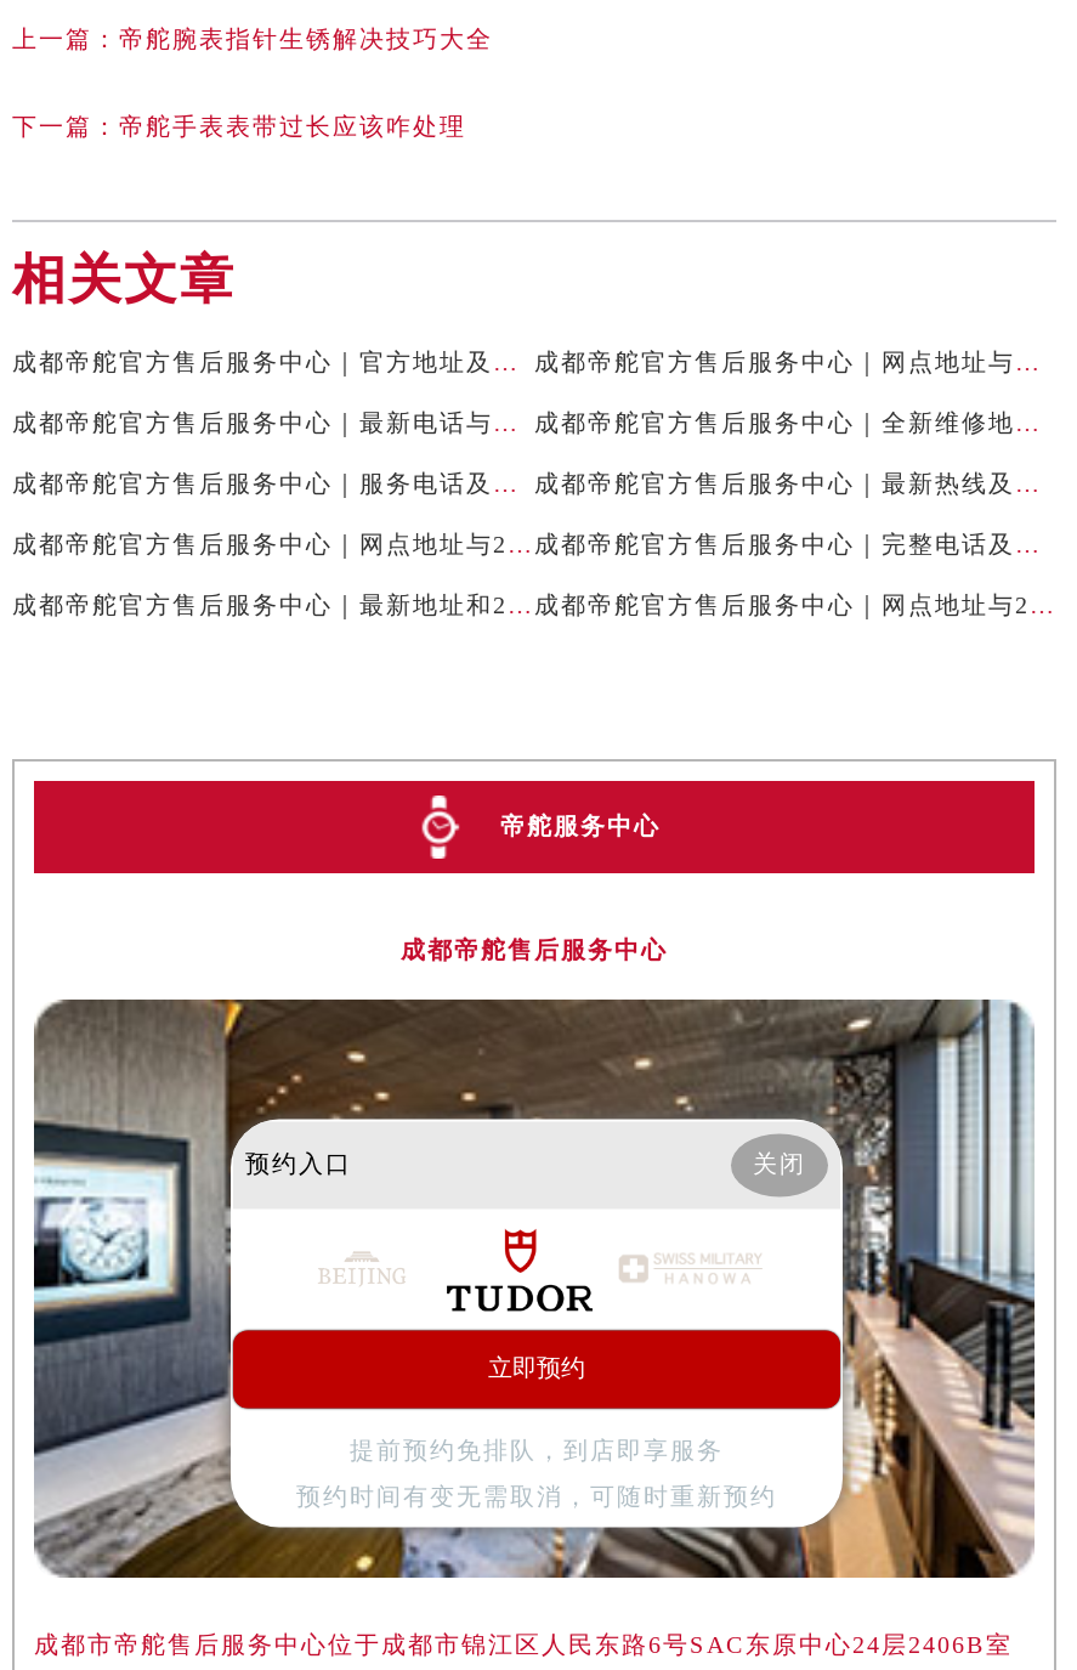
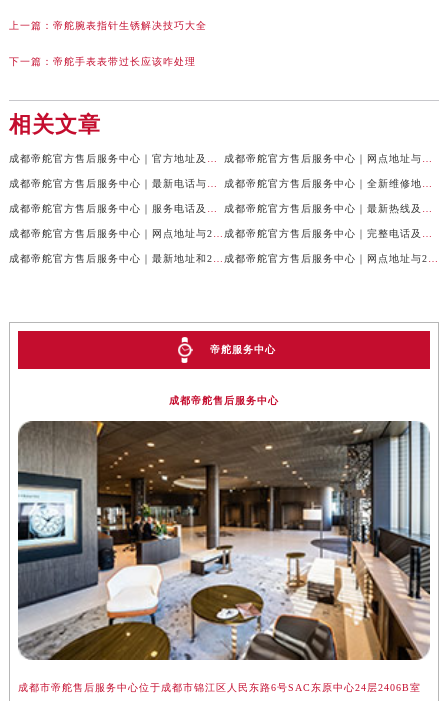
- [image]
+ [image]

- 预约入口
- 关闭

- 立即预约
- 提前预约免排队，到店即享服务
- 预约时间有变无需取消，可随时重新预约
